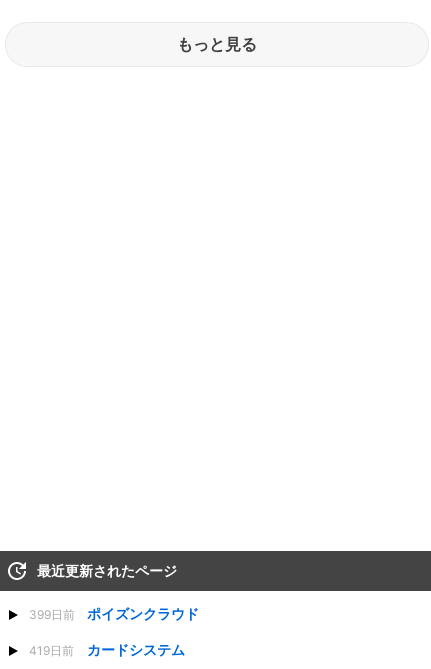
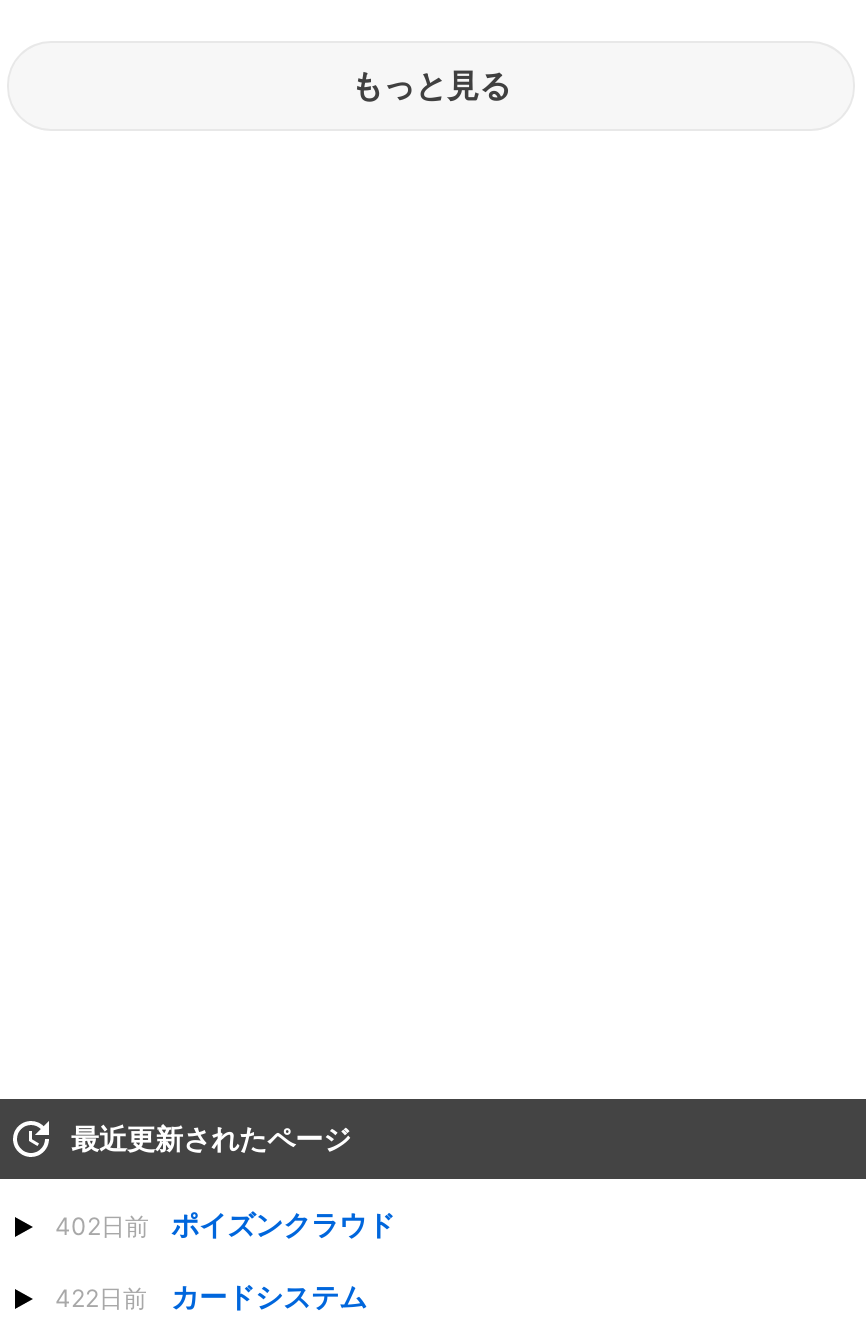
- 399日前 ポイズンクラウド
+ 402日前 ポイズンクラウド

- 419日前 カードシステム
+ 422日前 カードシステム
